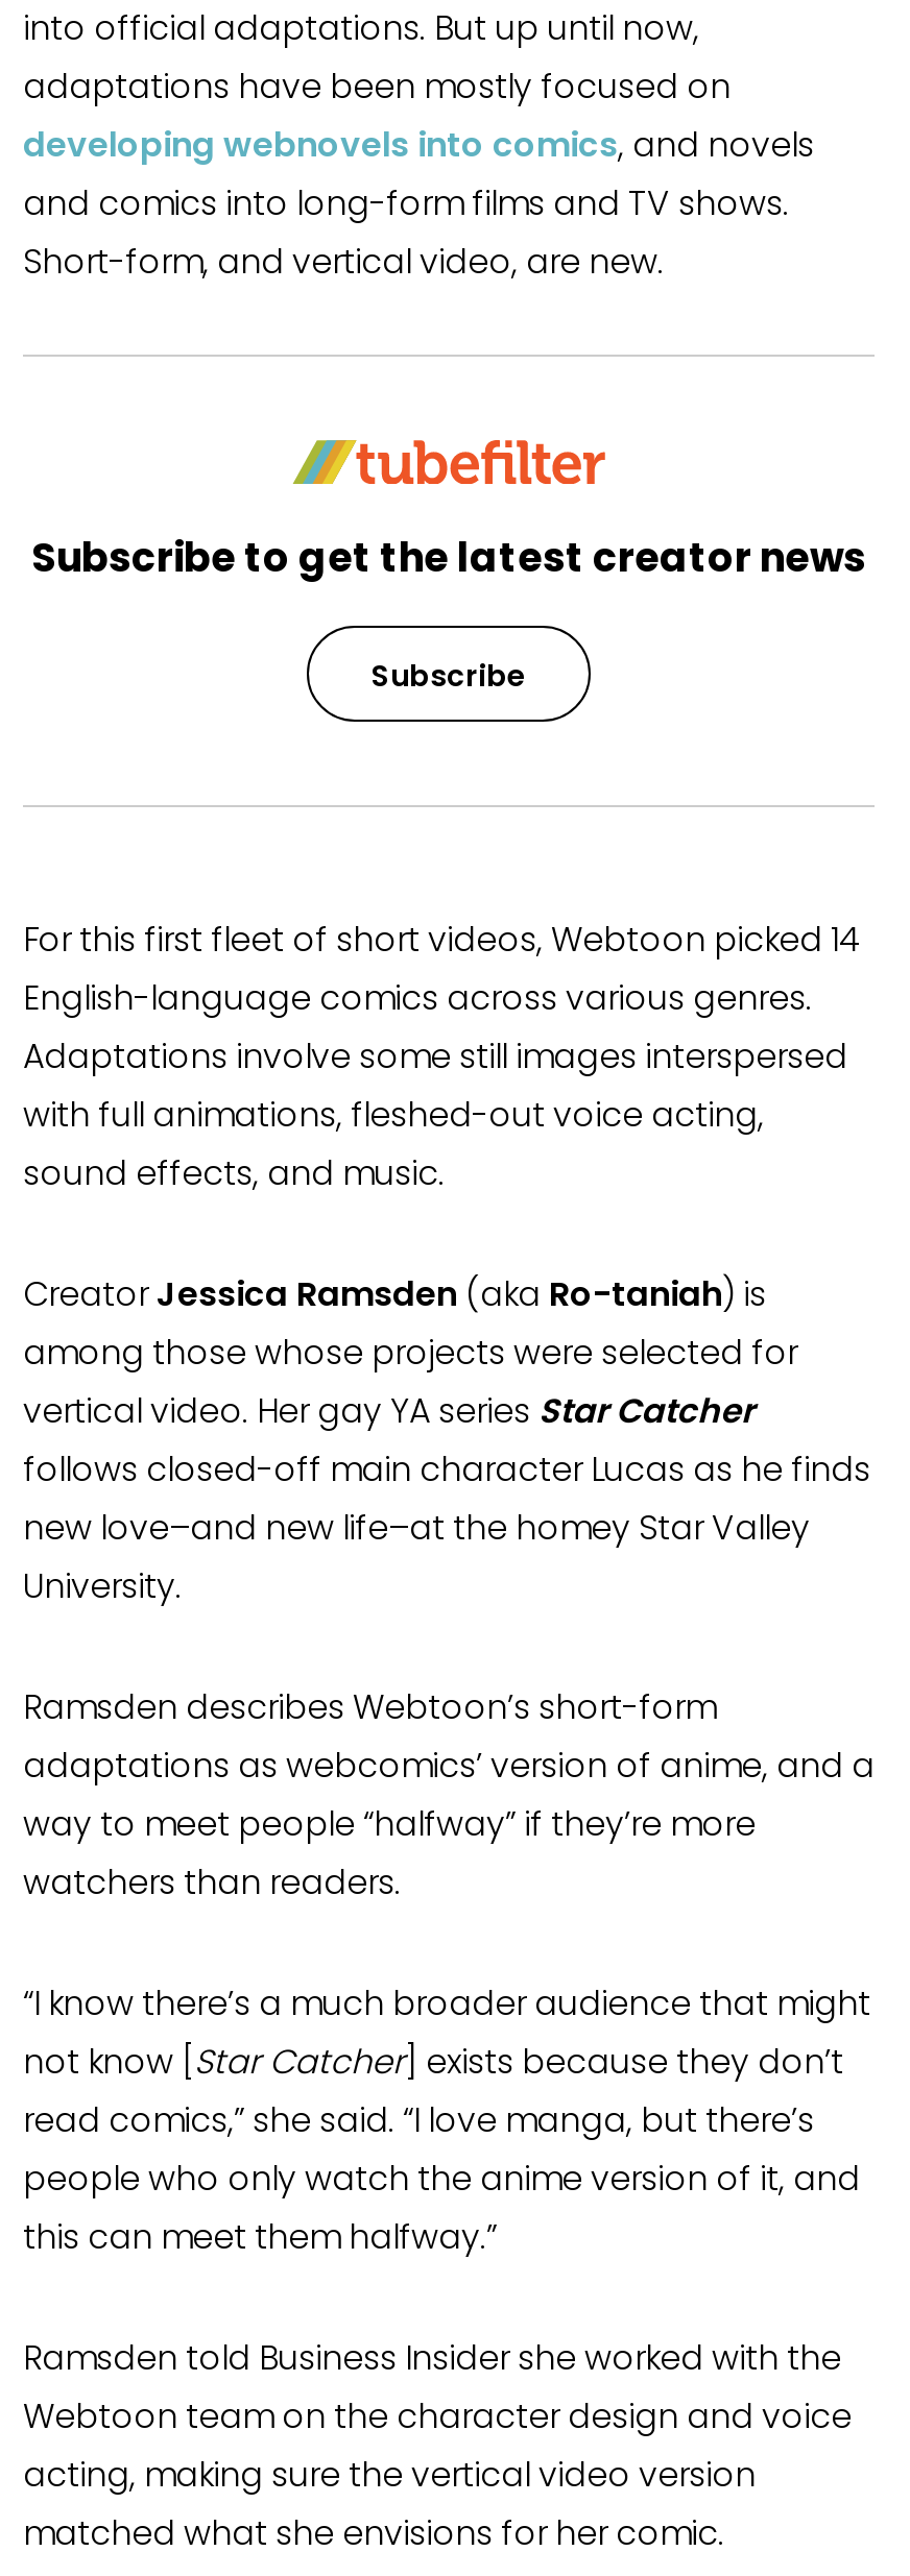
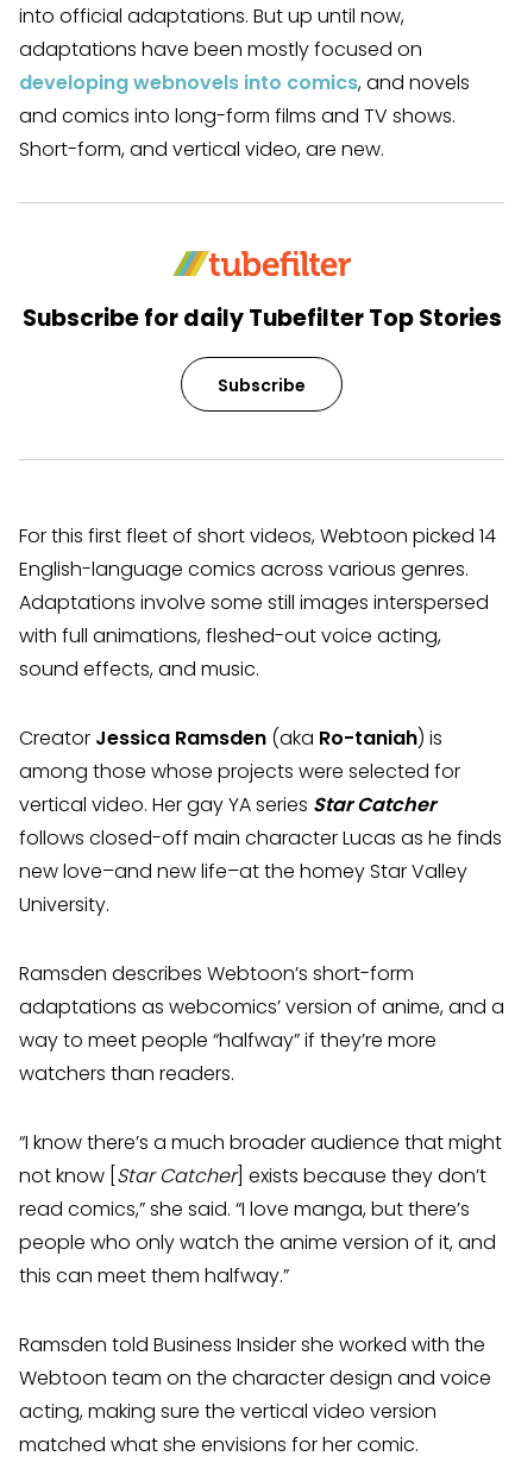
- Subscribe to get the latest creator news
+ Subscribe for daily Tubefilter Top Stories
